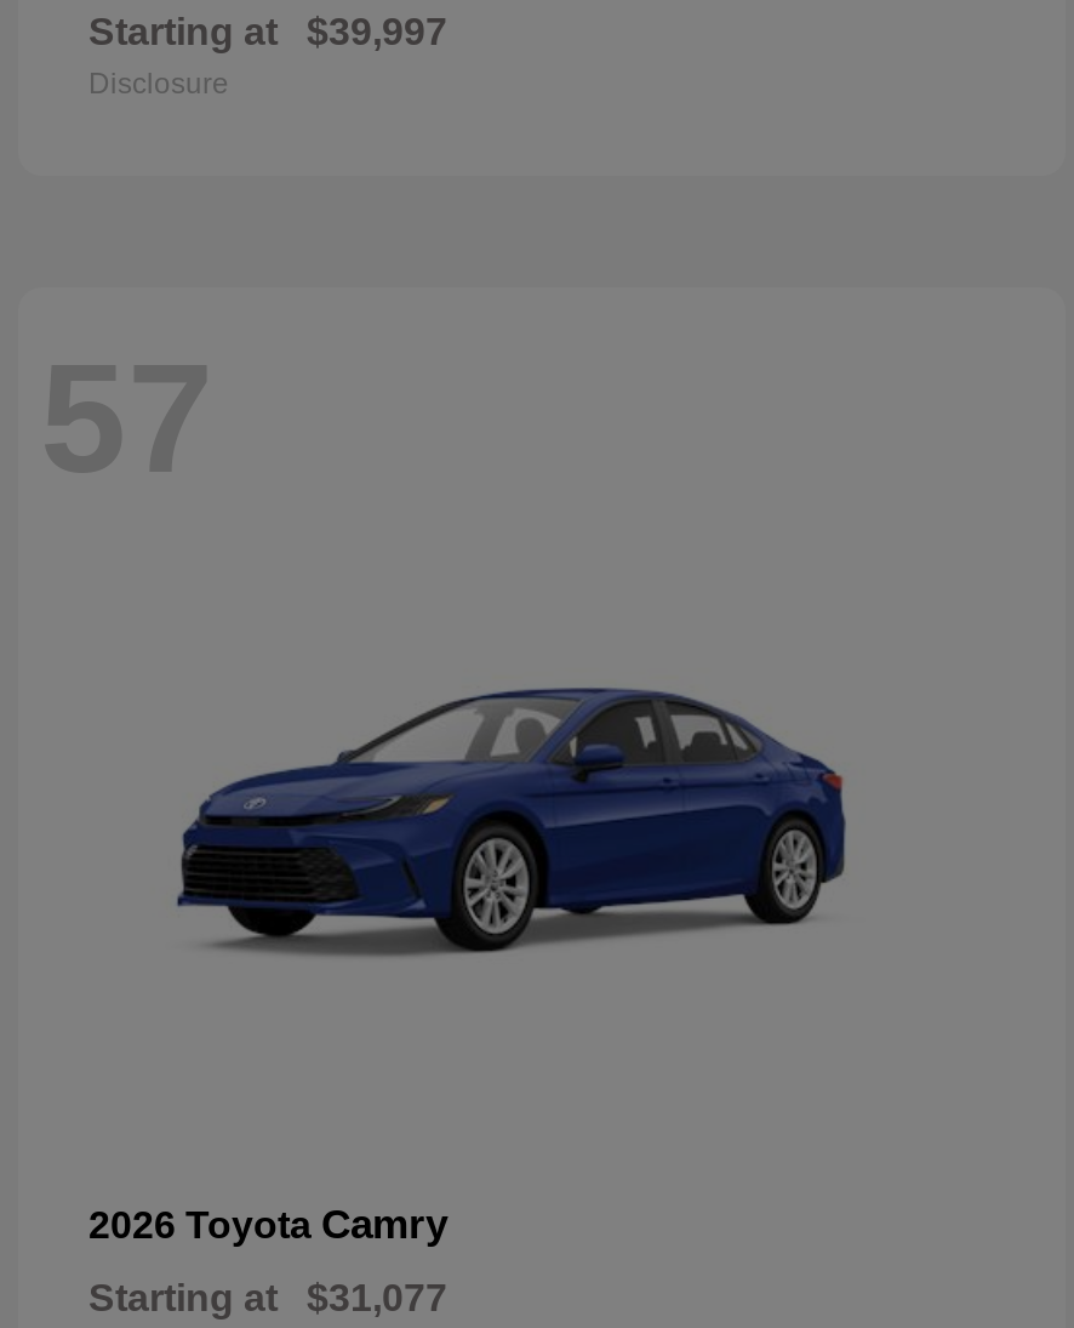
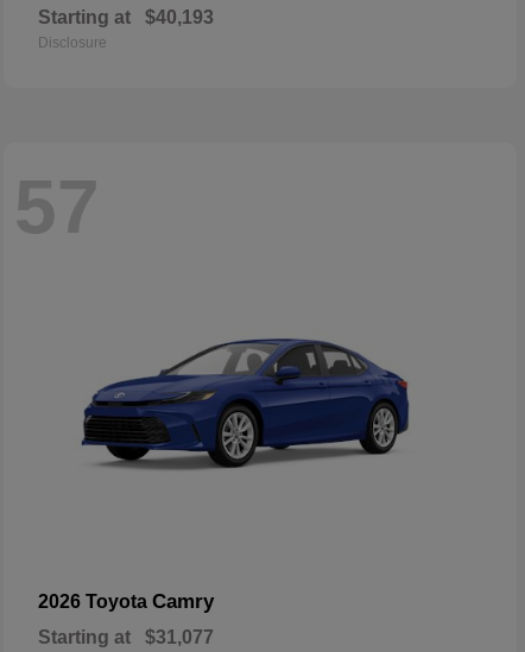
- Starting at $39,997
+ Starting at $40,193
